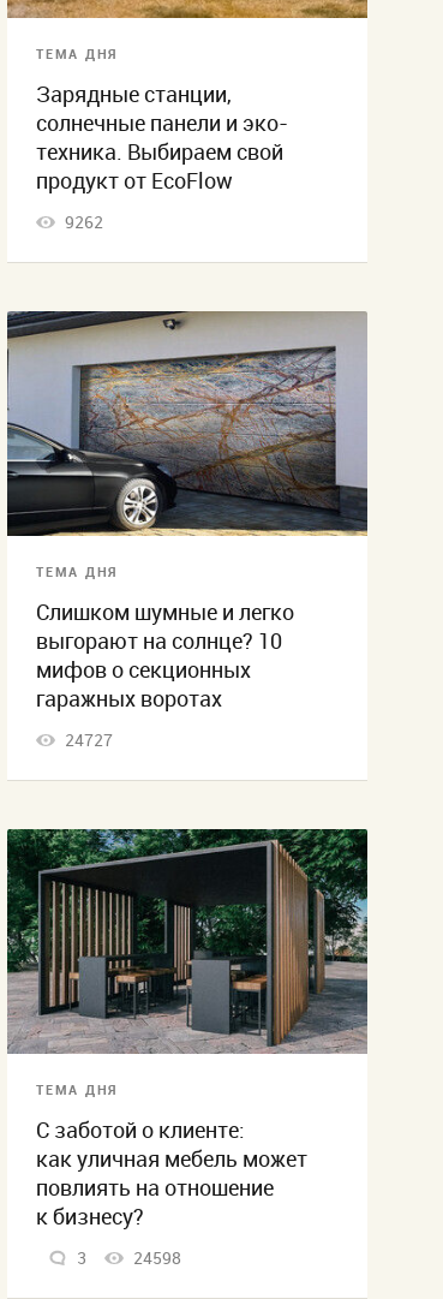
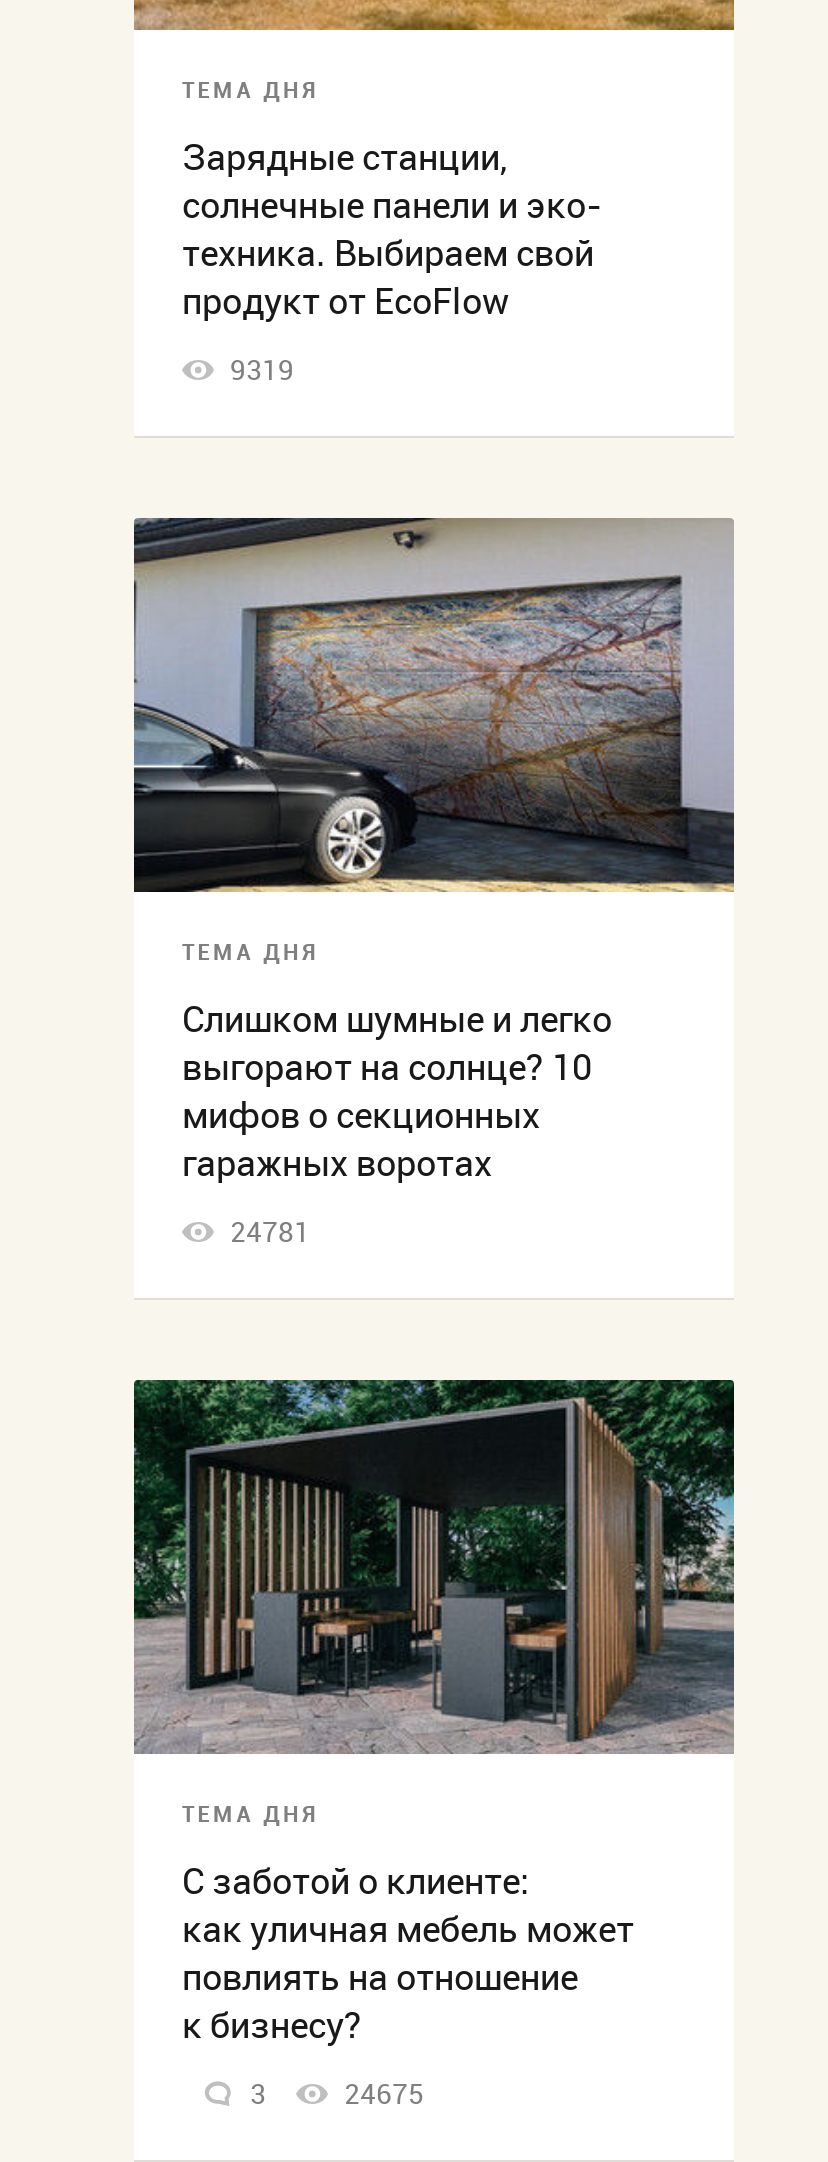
- 9262
+ 9319

- 24727
+ 24781

- 24598
+ 24675
